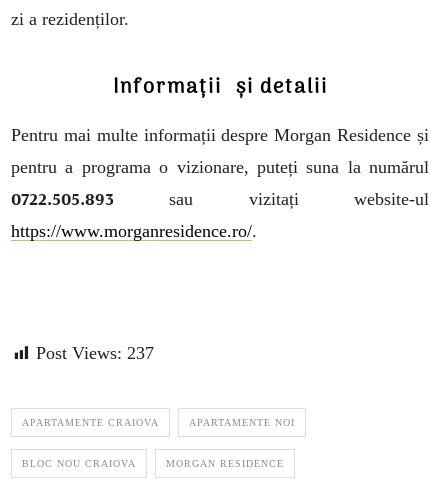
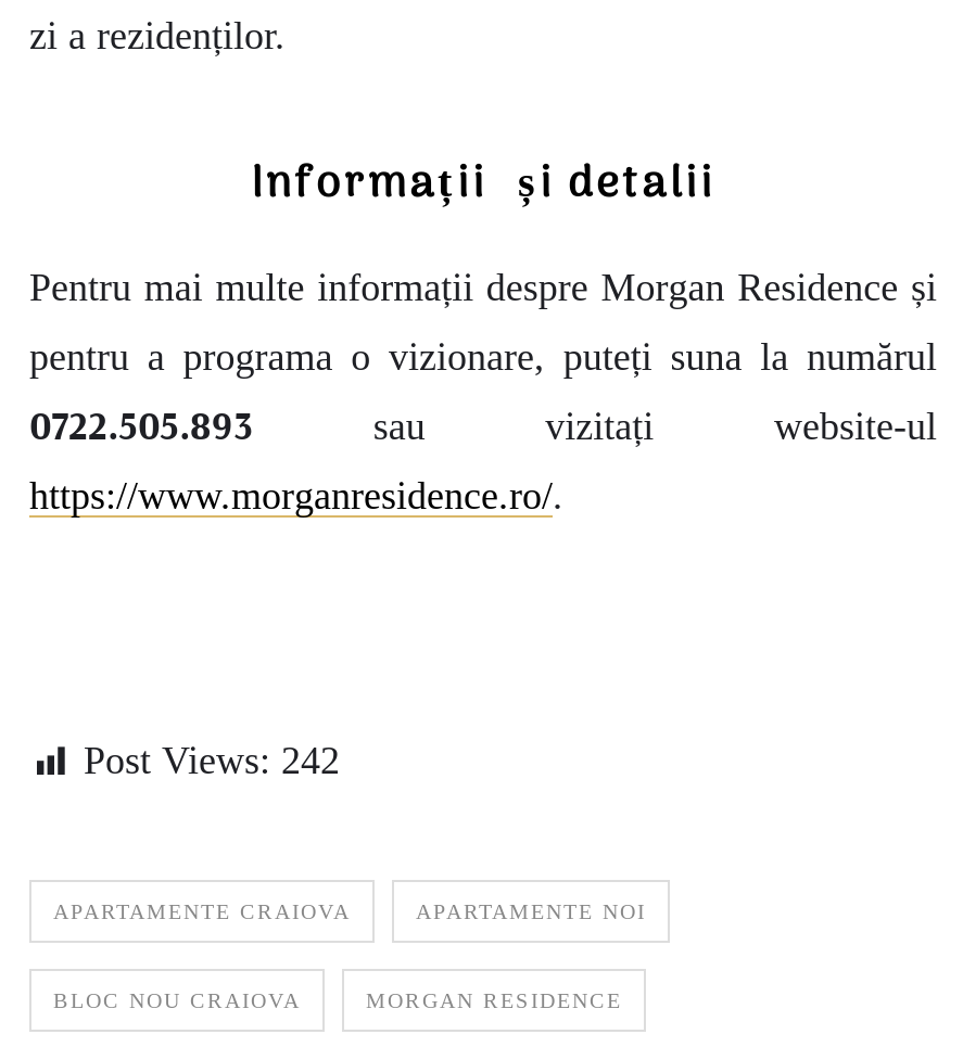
- Post Views: 237
+ Post Views: 242
